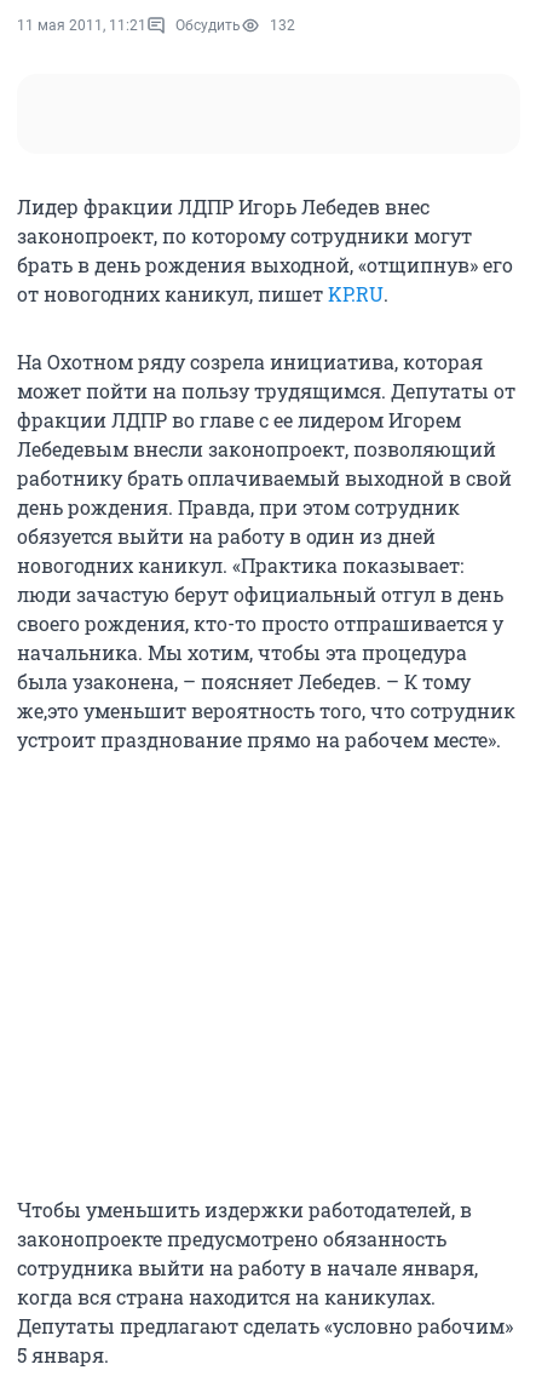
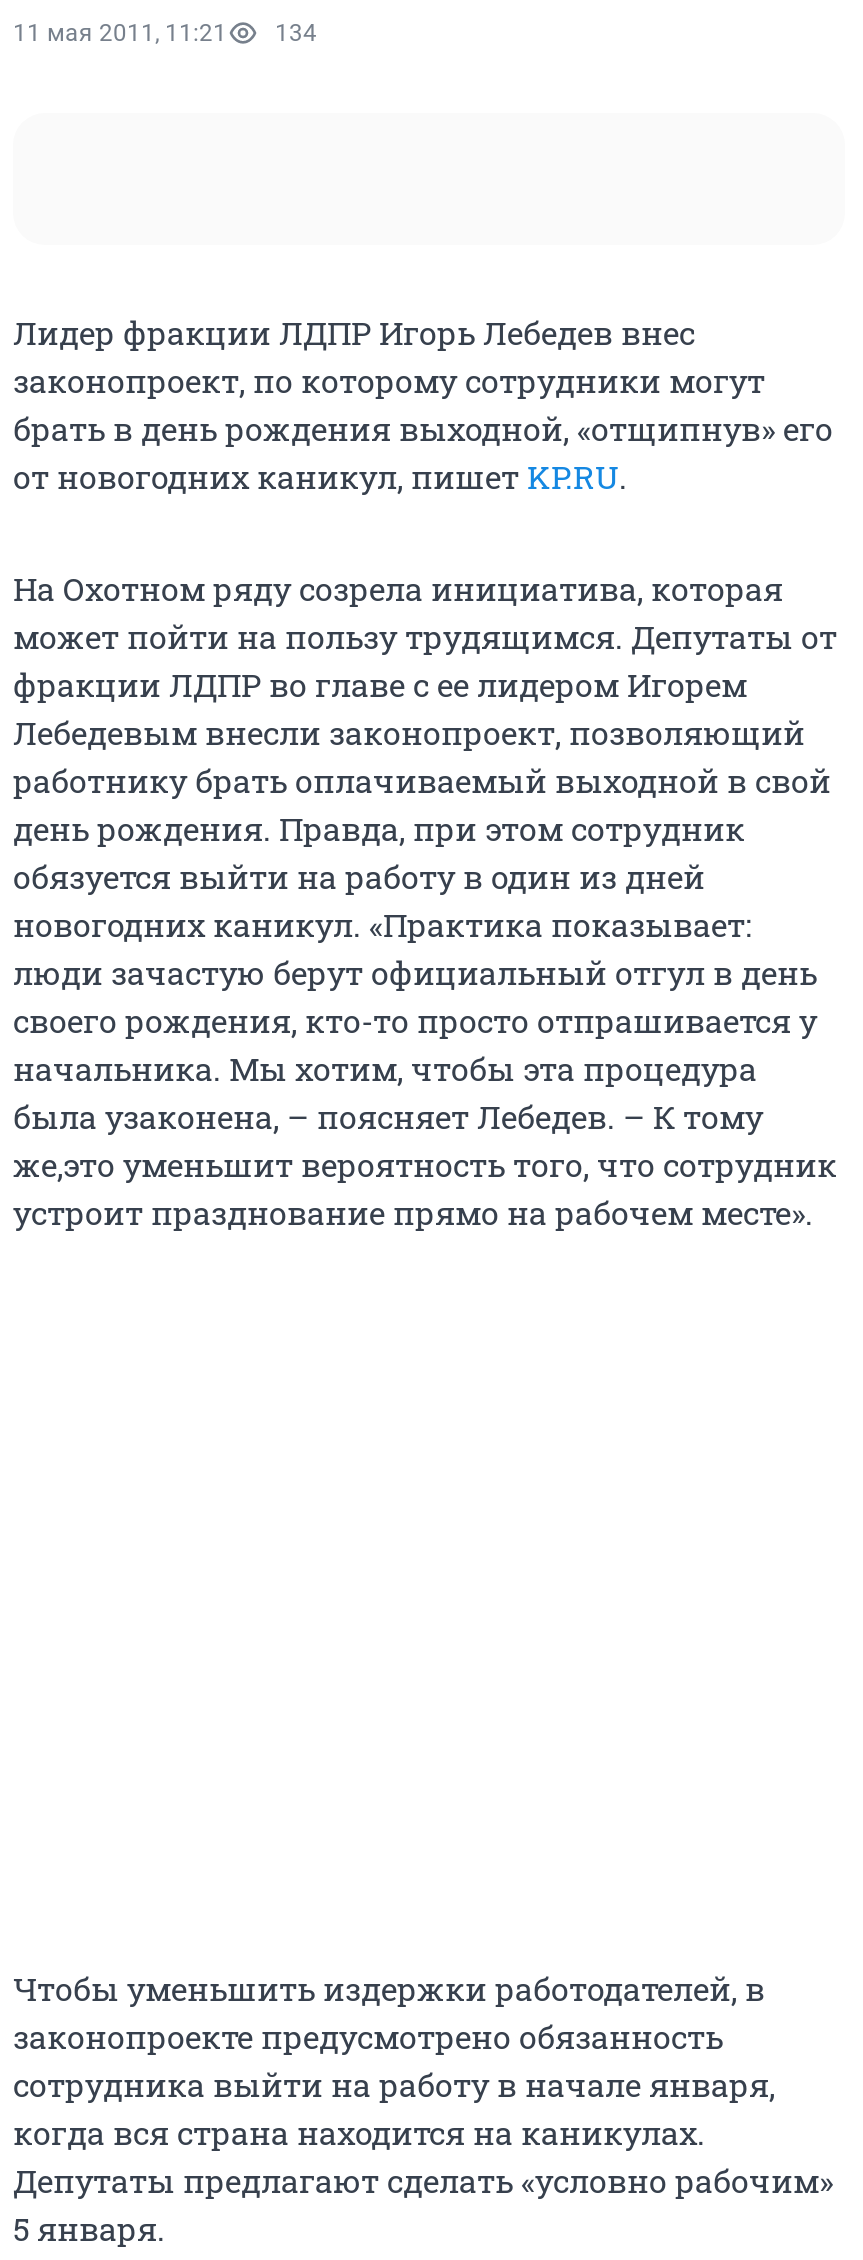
- Обсудить
- 132
+ 134
